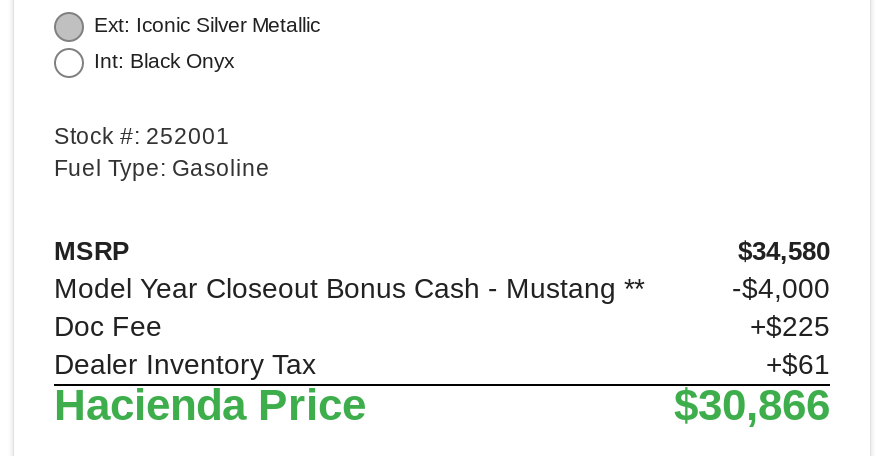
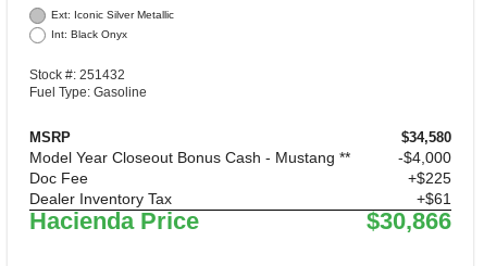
- Stock #: 252001
+ Stock #: 251432
